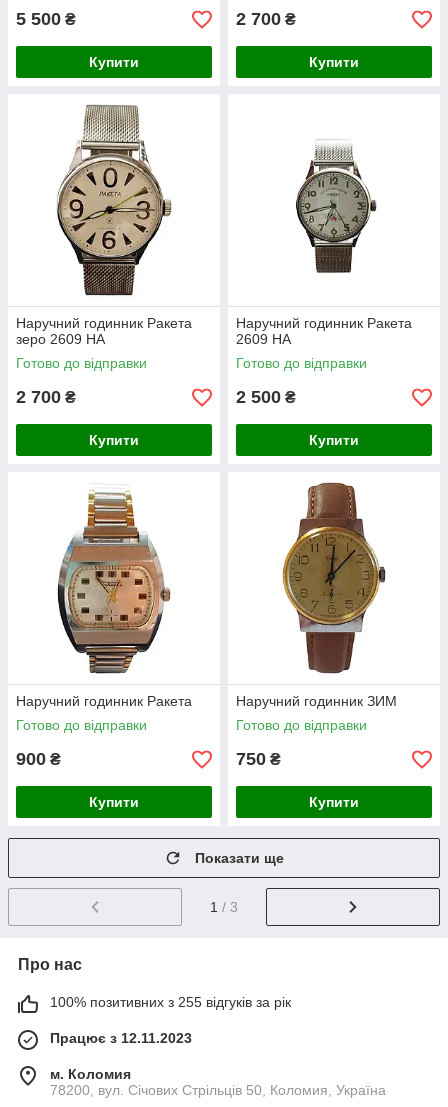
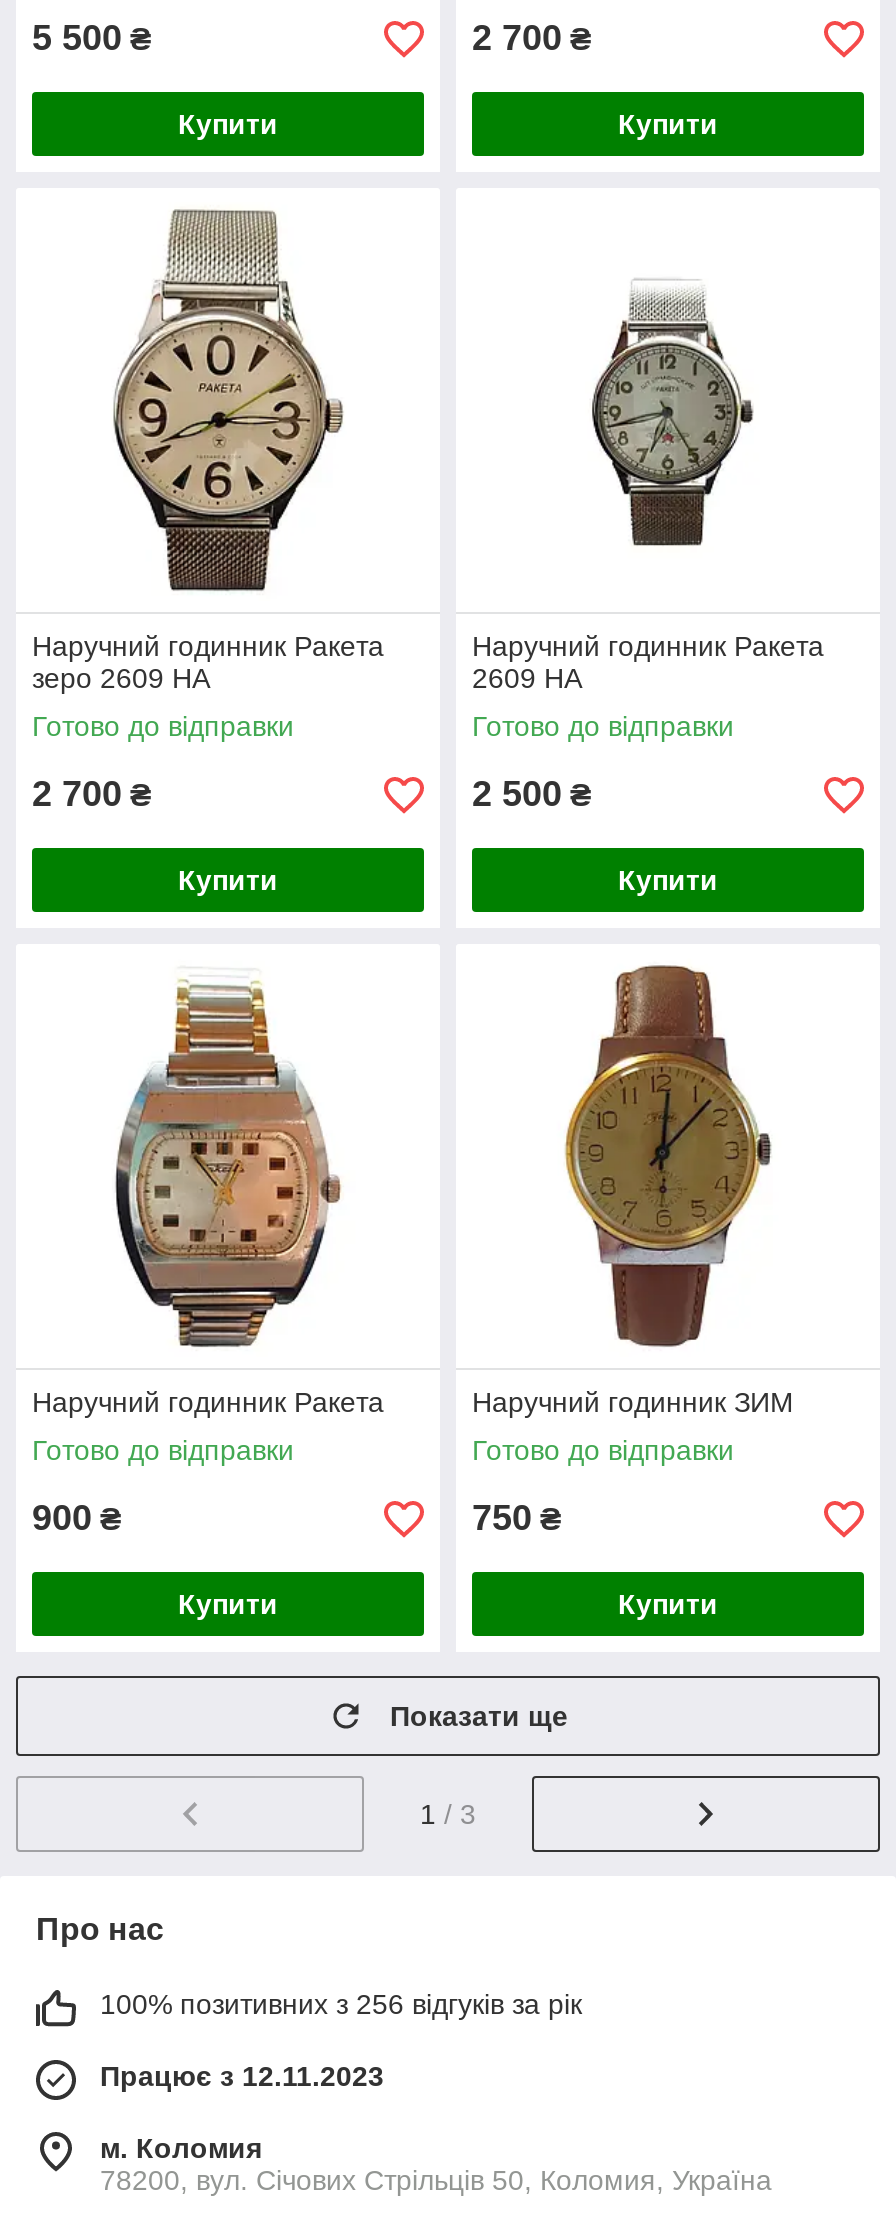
- 100% позитивних з 255 відгуків за рік
+ 100% позитивних з 256 відгуків за рік
